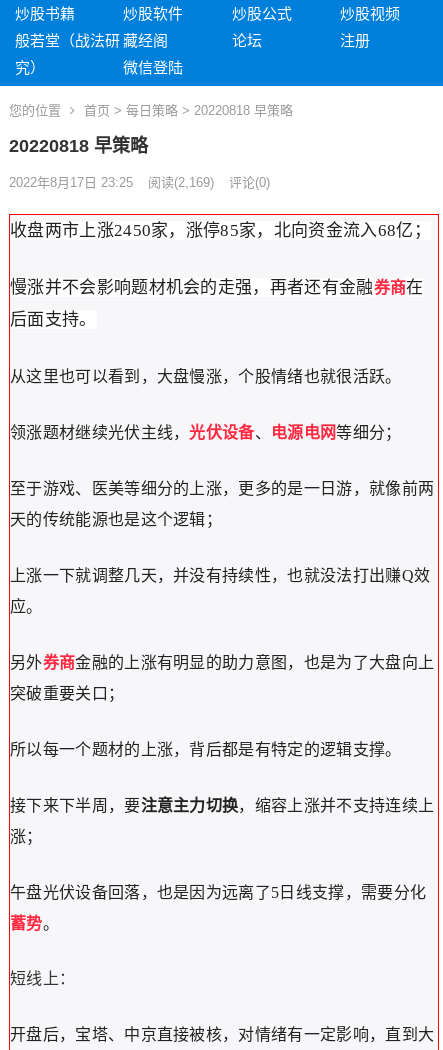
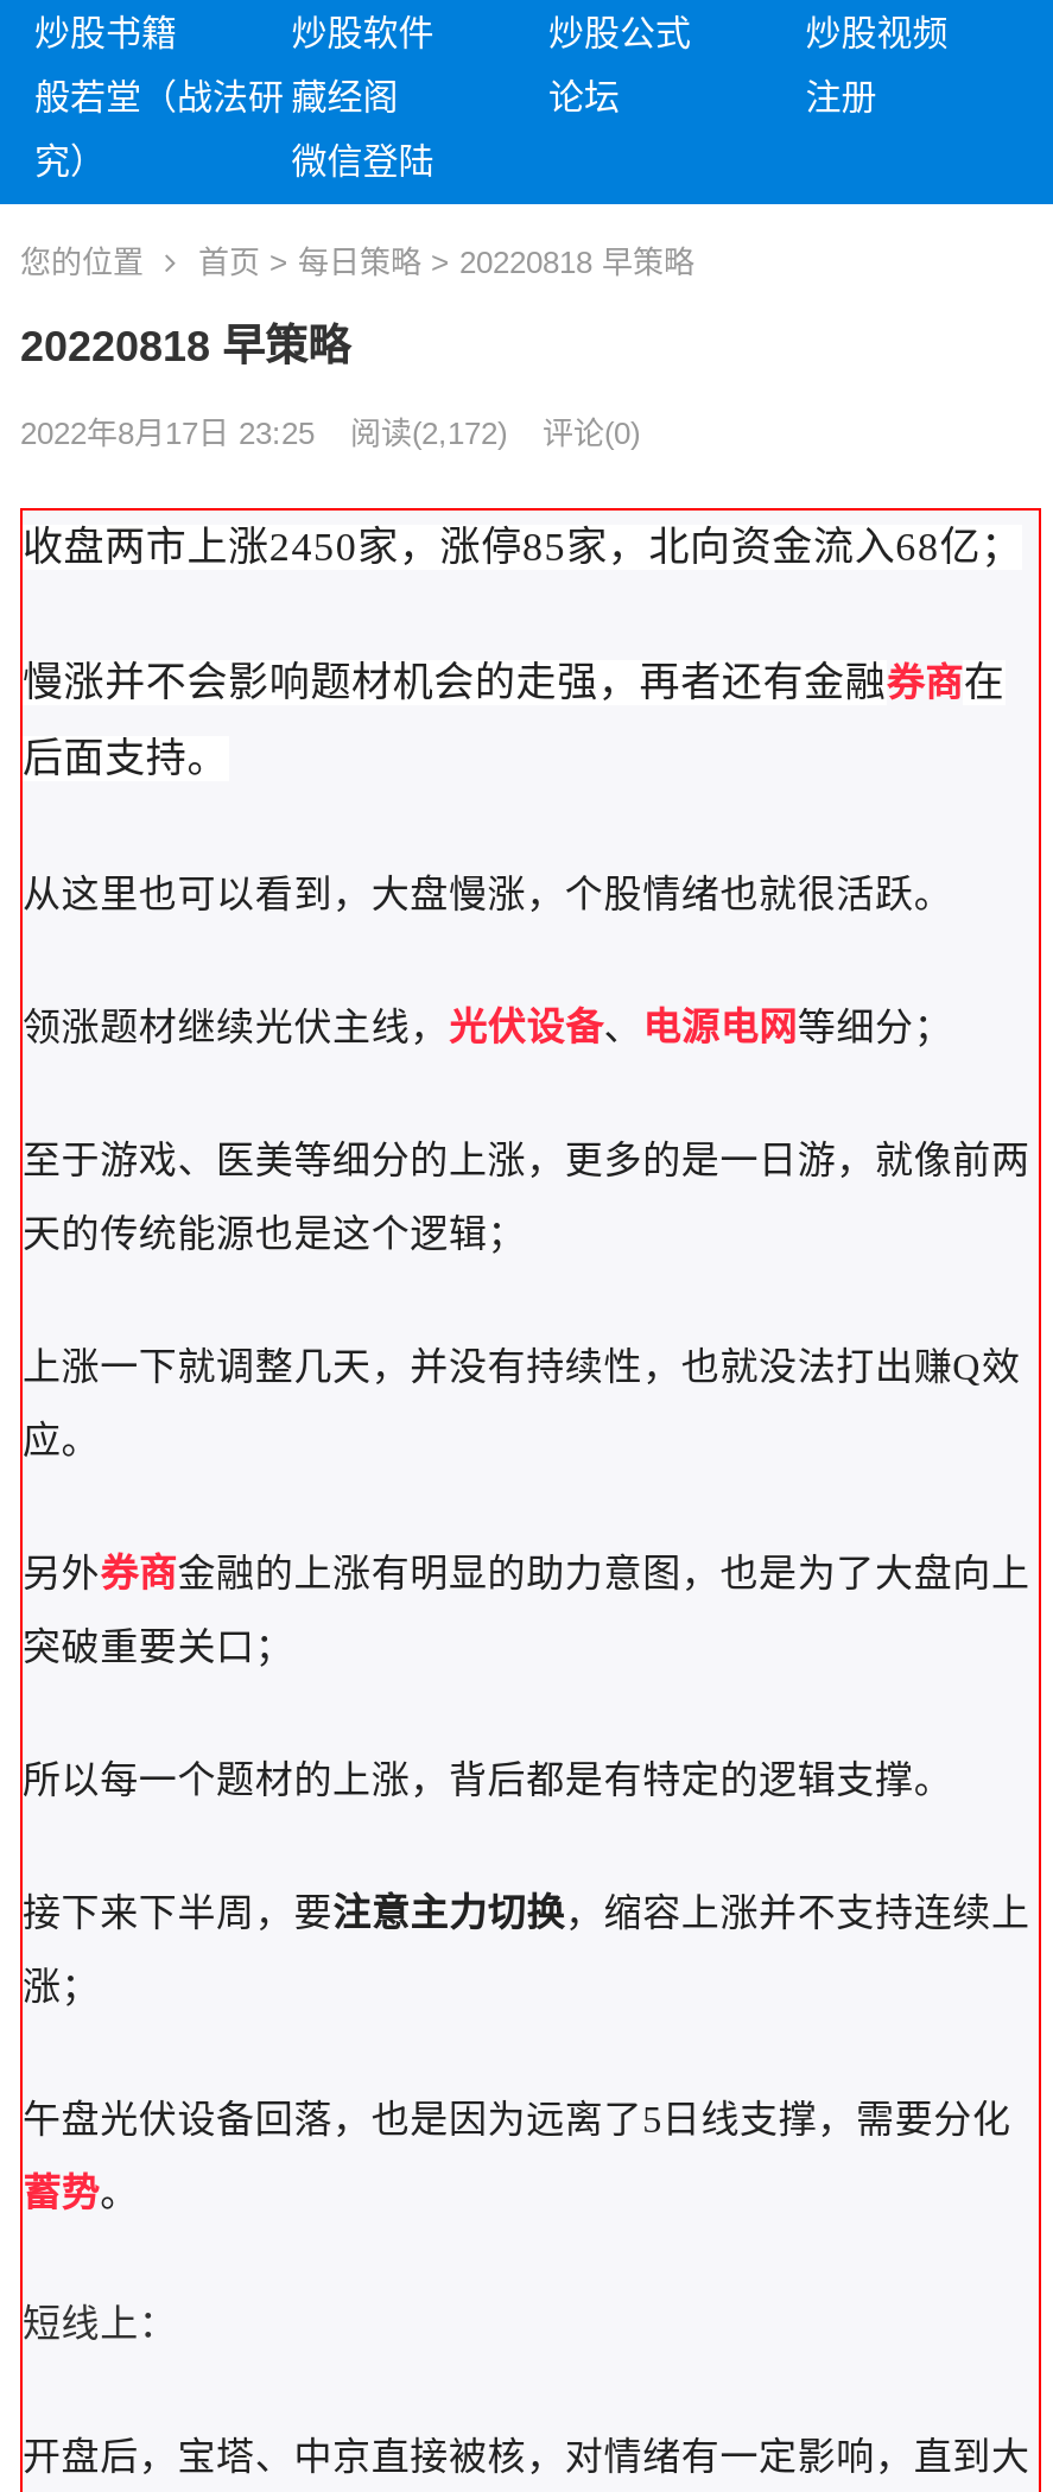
- 2022年8月17日 23:25 阅读(2,169) 评论(0)
+ 2022年8月17日 23:25 阅读(2,172) 评论(0)
